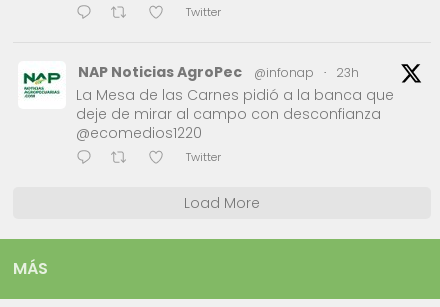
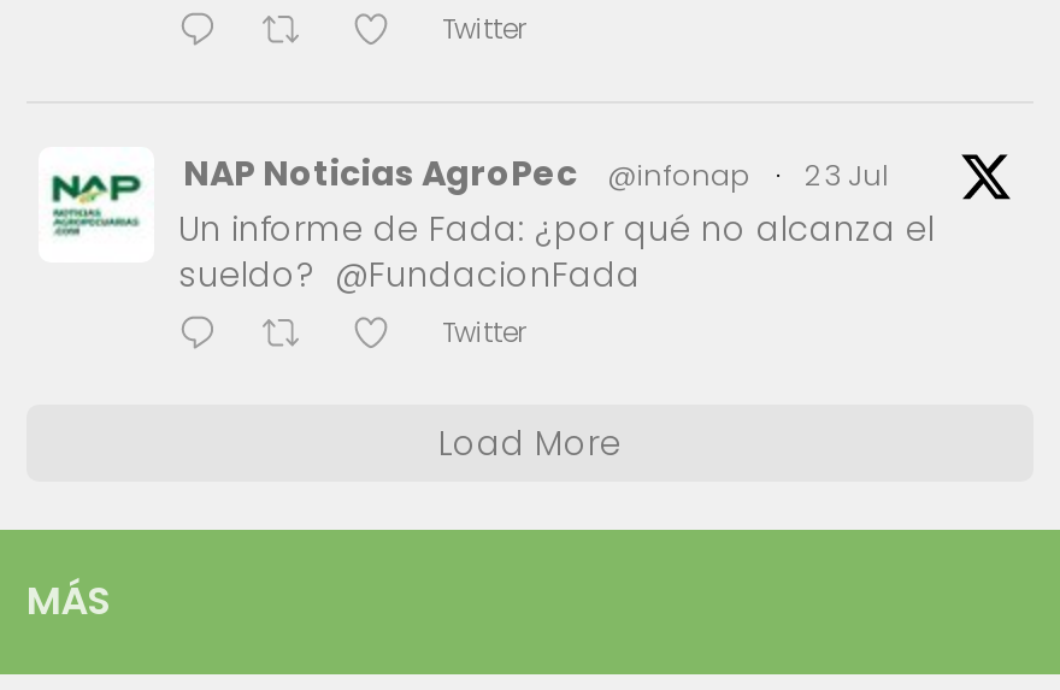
- 23h
- La Mesa de las Carnes pidió a la banca que
- deje de mirar al campo con desconfianza
- @ecomedios1220
+ 23 Jul
+ Un informe de Fada: ¿por qué no alcanza el
+ sueldo? @FundacionFada
